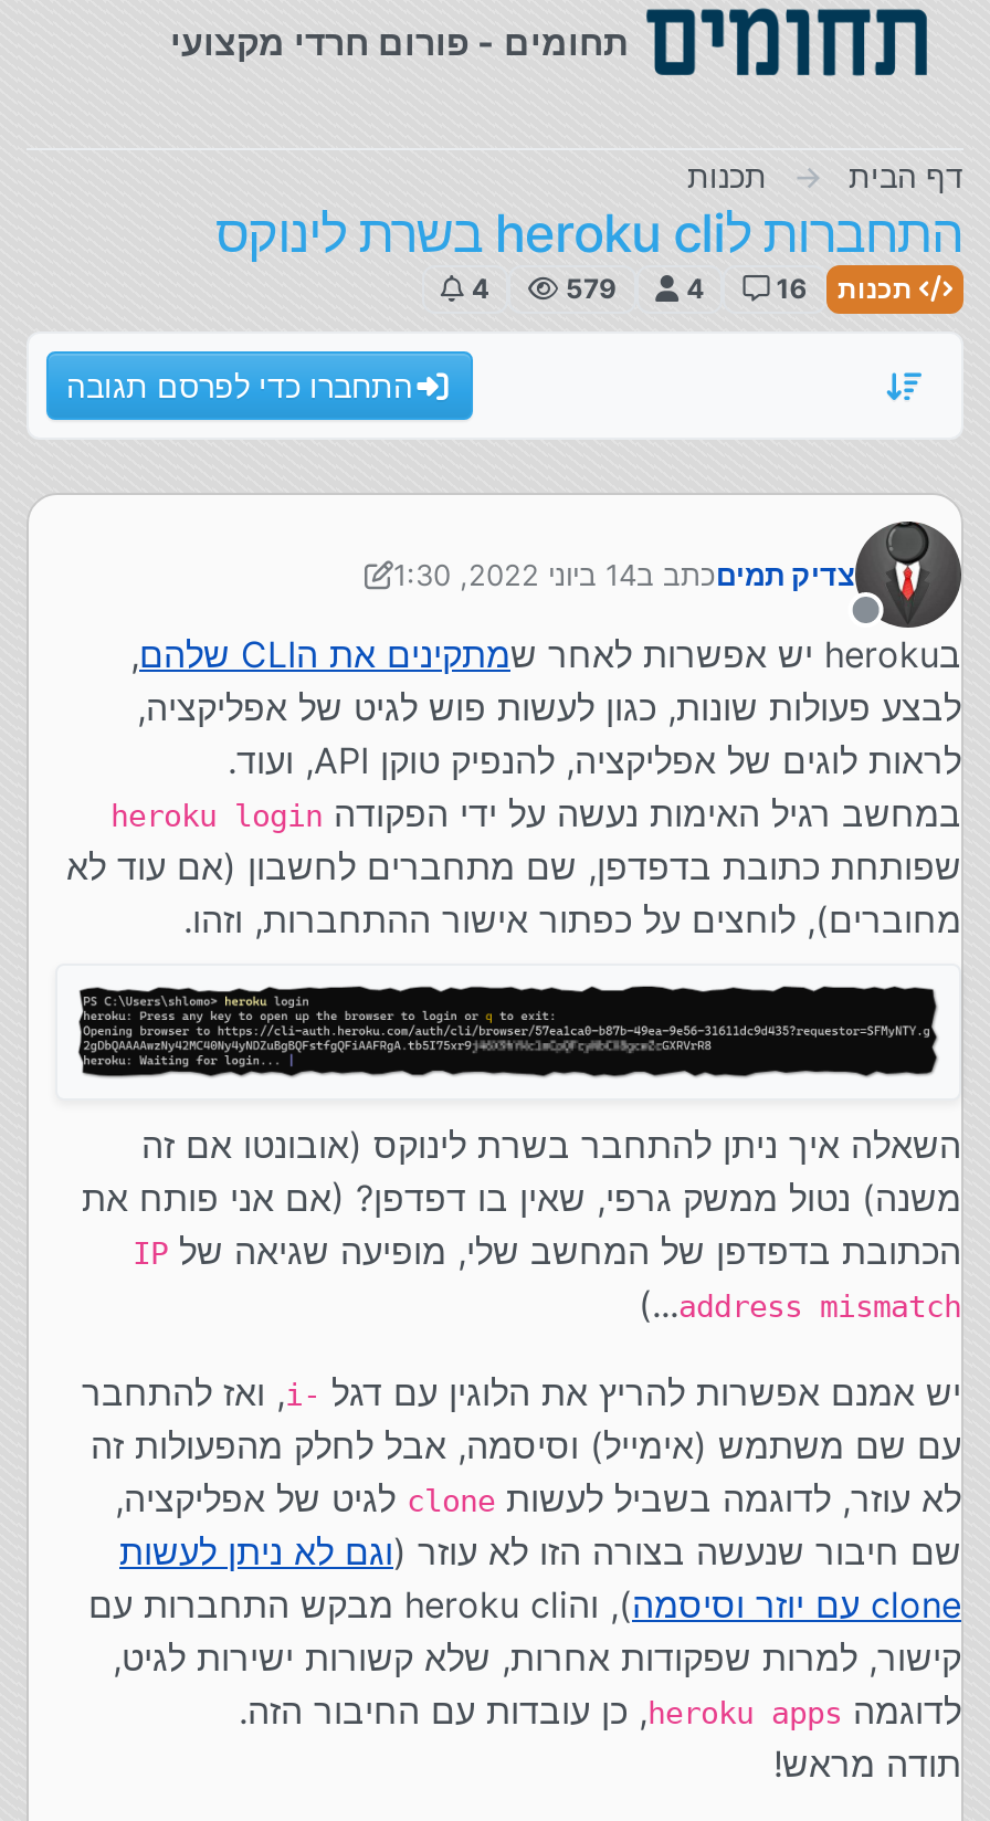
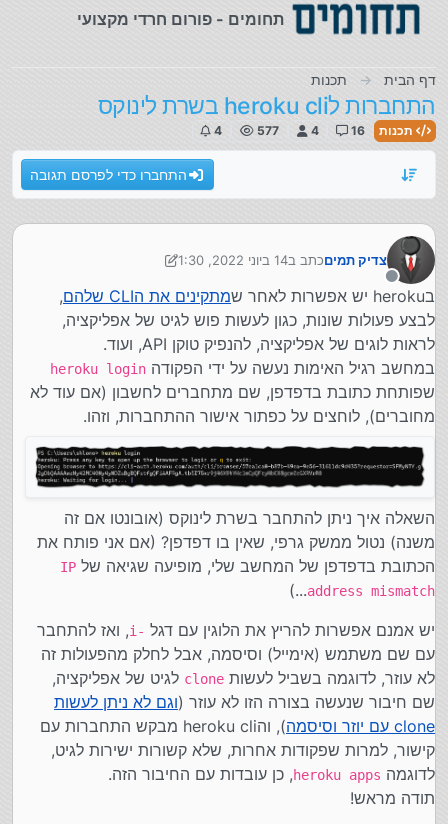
- 579
+ 577
